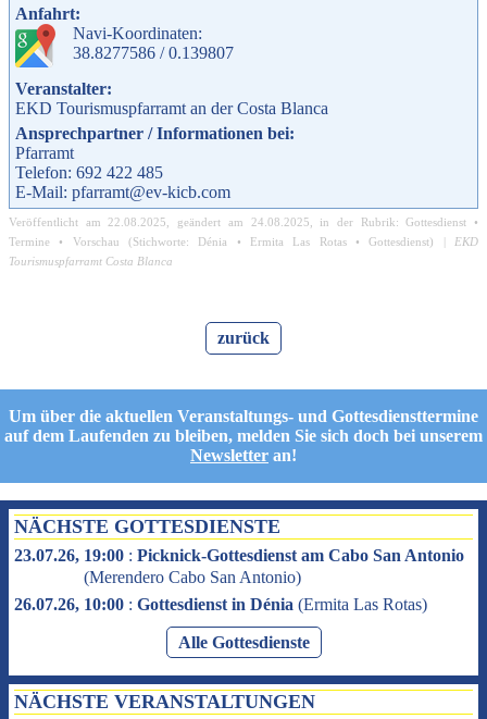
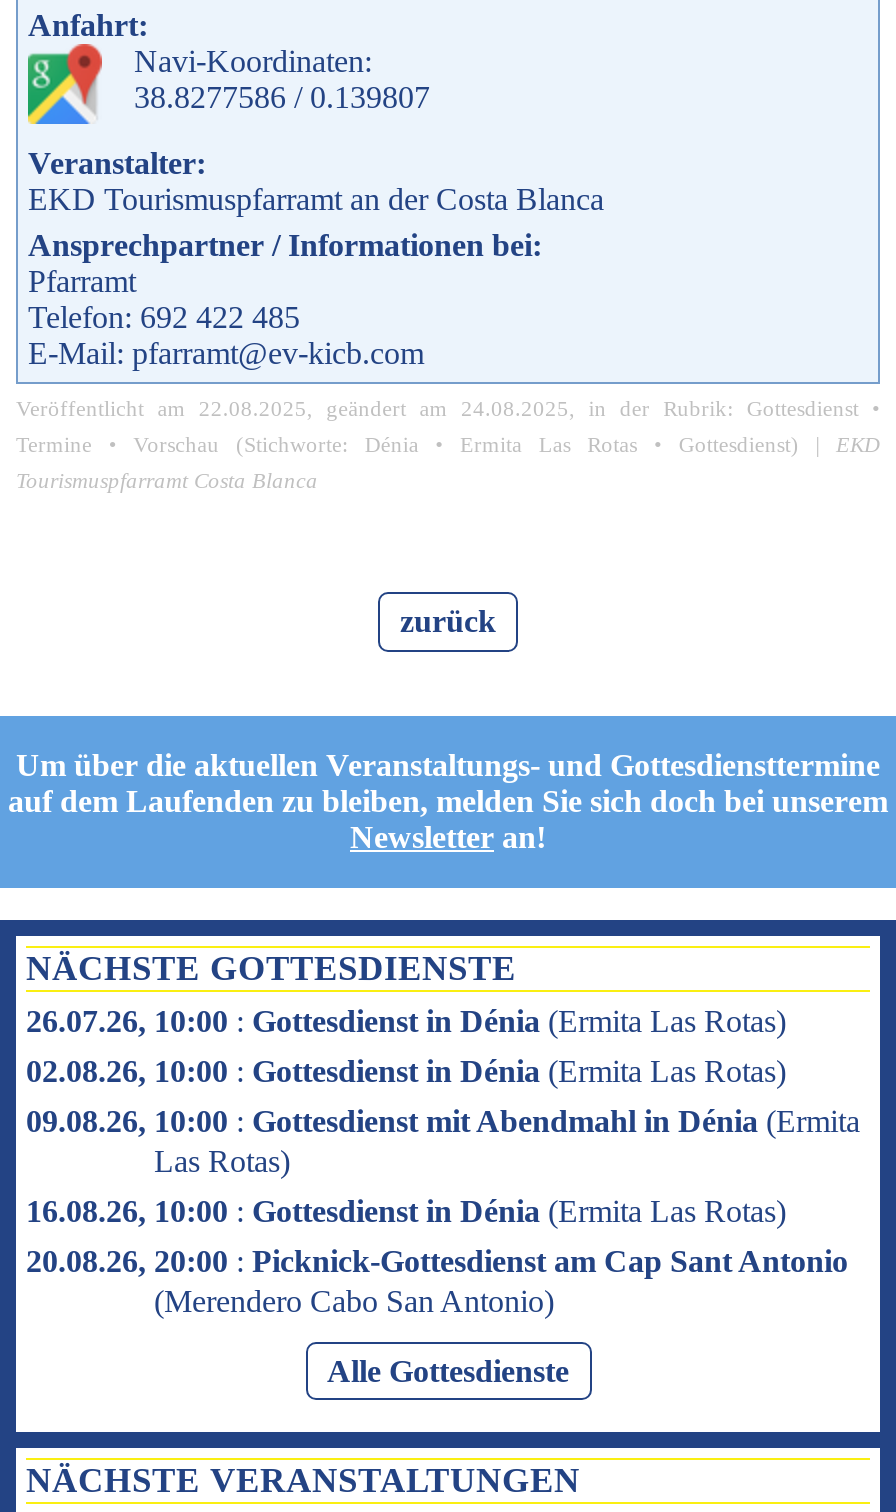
- 23.07.26, 19:00: Picknick-Gottesdienst am Cabo San Antonio
+ 02.08.26, 10:00: Gottesdienst in Dénia (Ermita Las Rotas)
+ 09.08.26, 10:00: Gottesdienst mit Abendmahl in Dénia (Ermita
+ Las Rotas)
+ 16.08.26, 10:00: Gottesdienst in Dénia (Ermita Las Rotas)
+ 20.08.26, 20:00: Picknick-Gottesdienst am Cap Sant Antonio

moved down: (Merendero Cabo San Antonio)

moved up: 26.07.26, 10:00: Gottesdienst in Dénia (Ermita Las Rotas)
